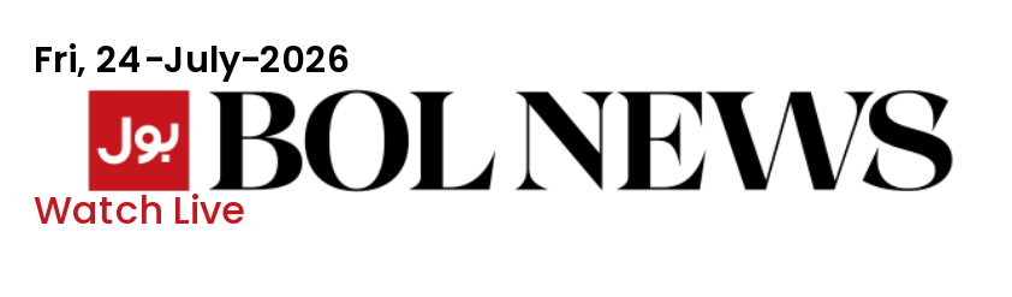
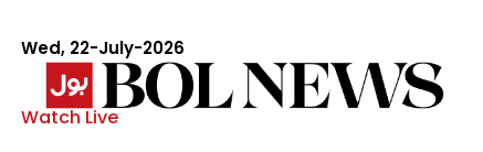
- Fri, 24-July-2026
+ Wed, 22-July-2026
